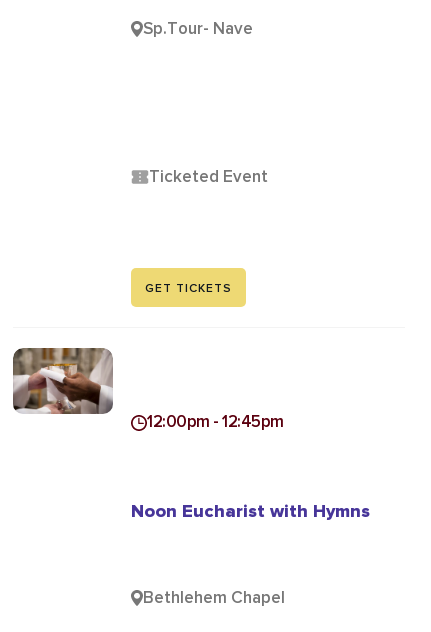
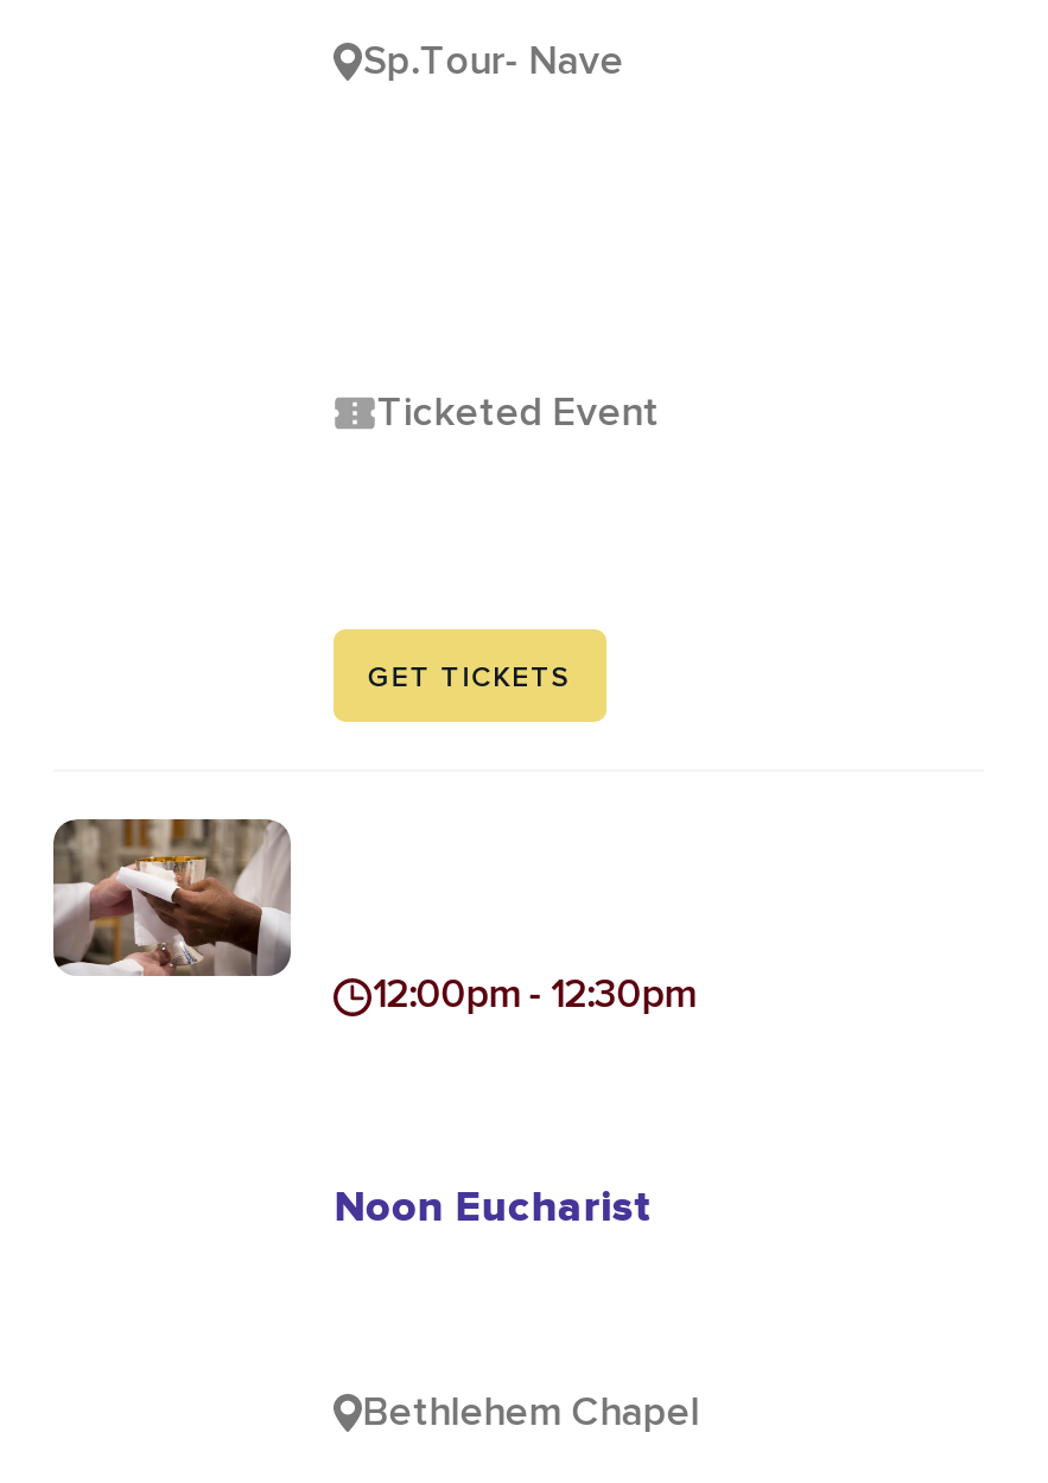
- 12:00pm - 12:45pm
+ 12:00pm - 12:30pm

- Noon Eucharist with Hymns
+ Noon Eucharist
